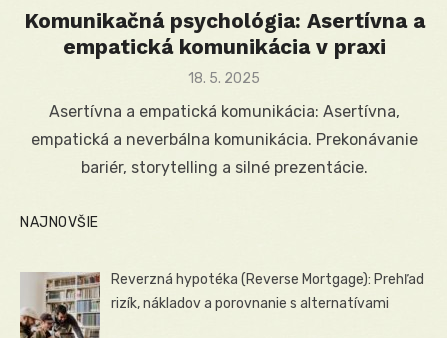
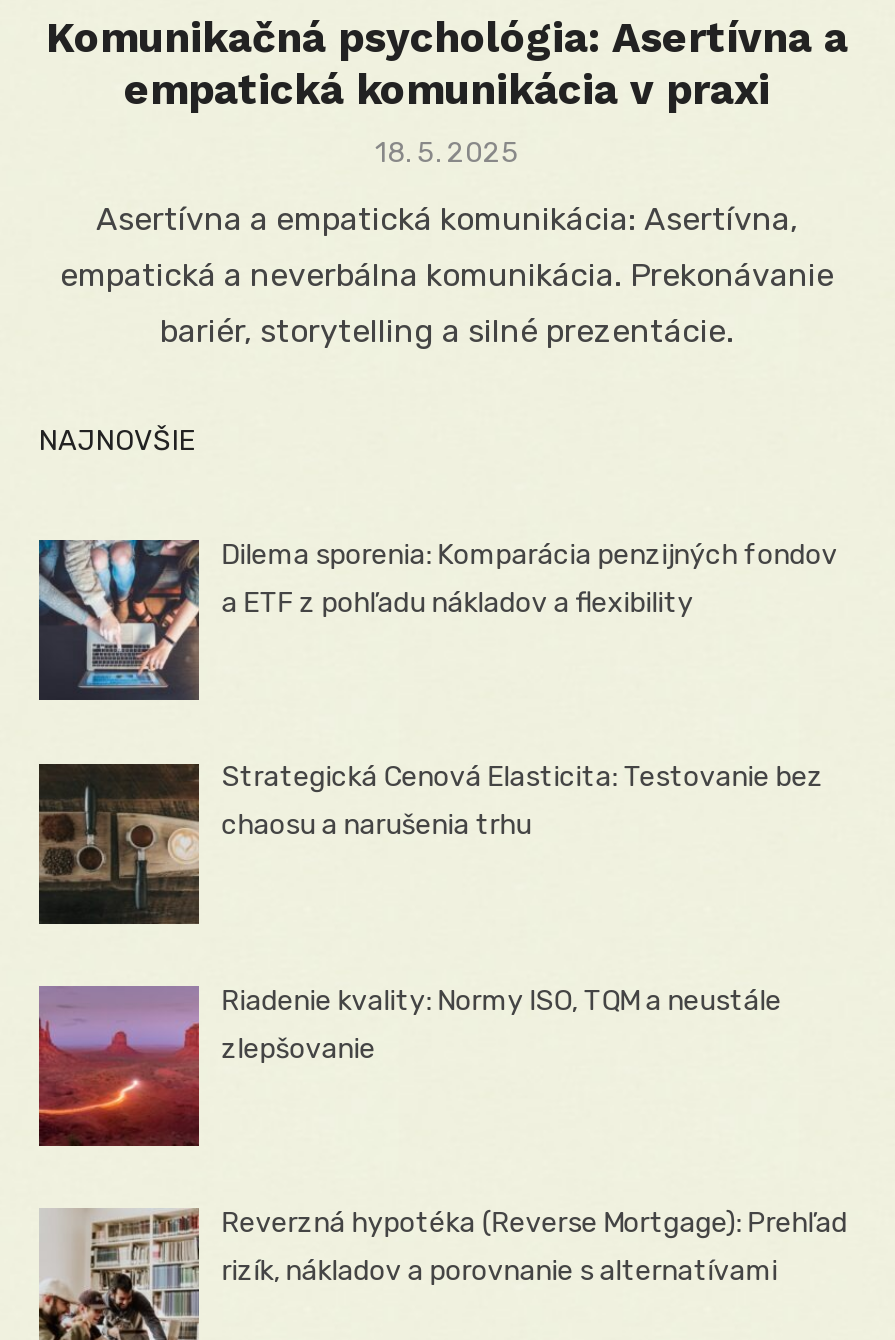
+ [image]
+ Dilema sporenia: Komparácia penzijných fondov
+ a ETF z pohľadu nákladov a flexibility

+ [image]
+ Riadenie kvality: Normy ISO, TQM a neustále
+ zlepšovanie

+ [image]
+ Strategická Cenová Elasticita: Testovanie bez
+ chaosu a narušenia trhu
